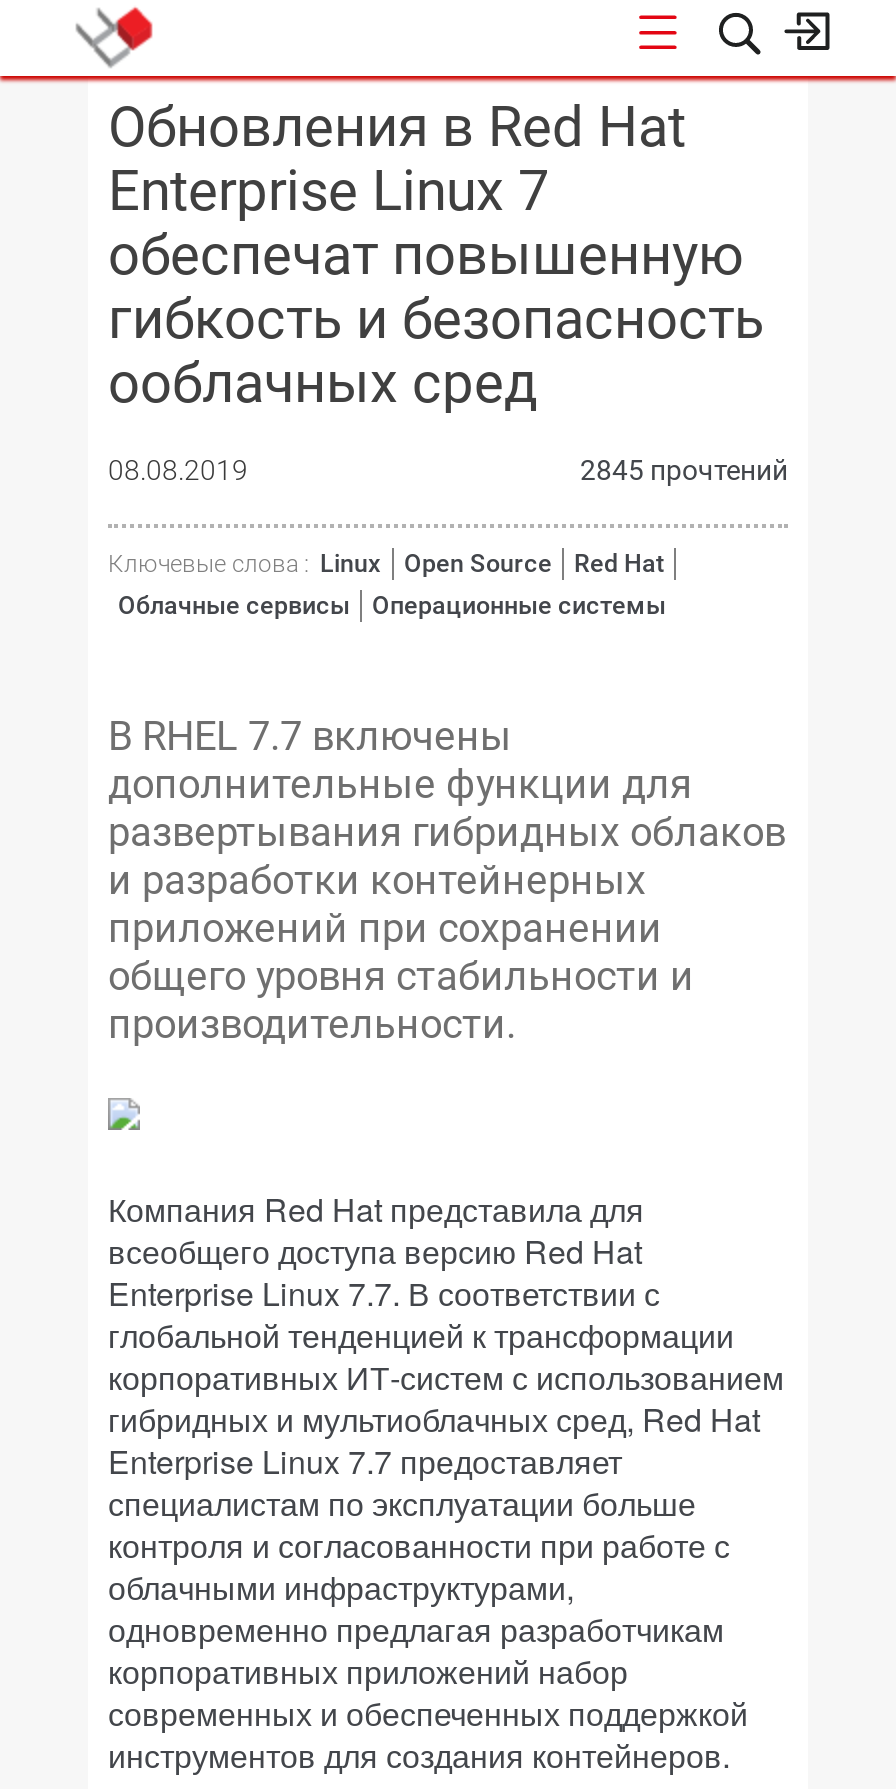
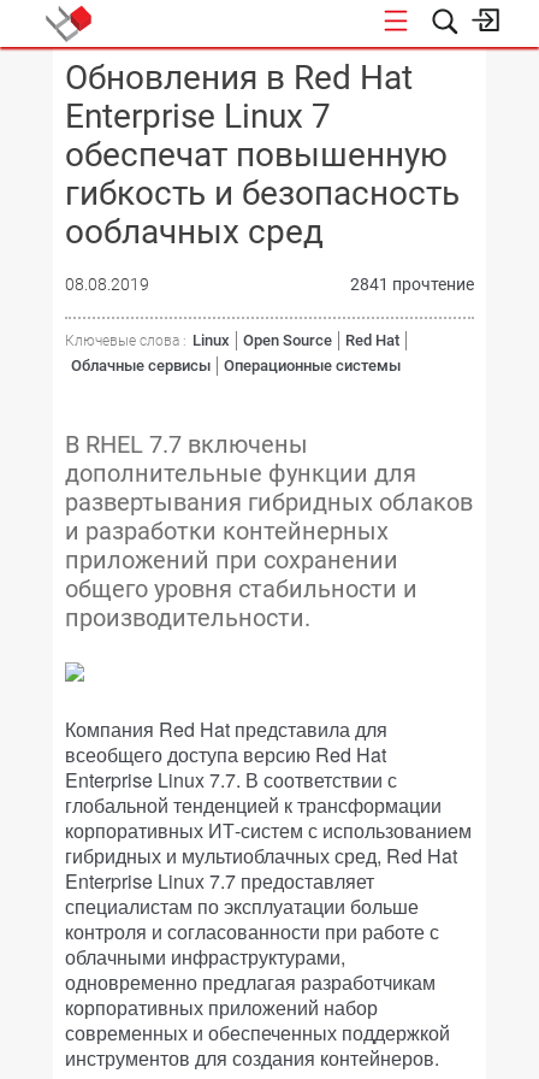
- 2845 прочтений
+ 2841 прочтение
